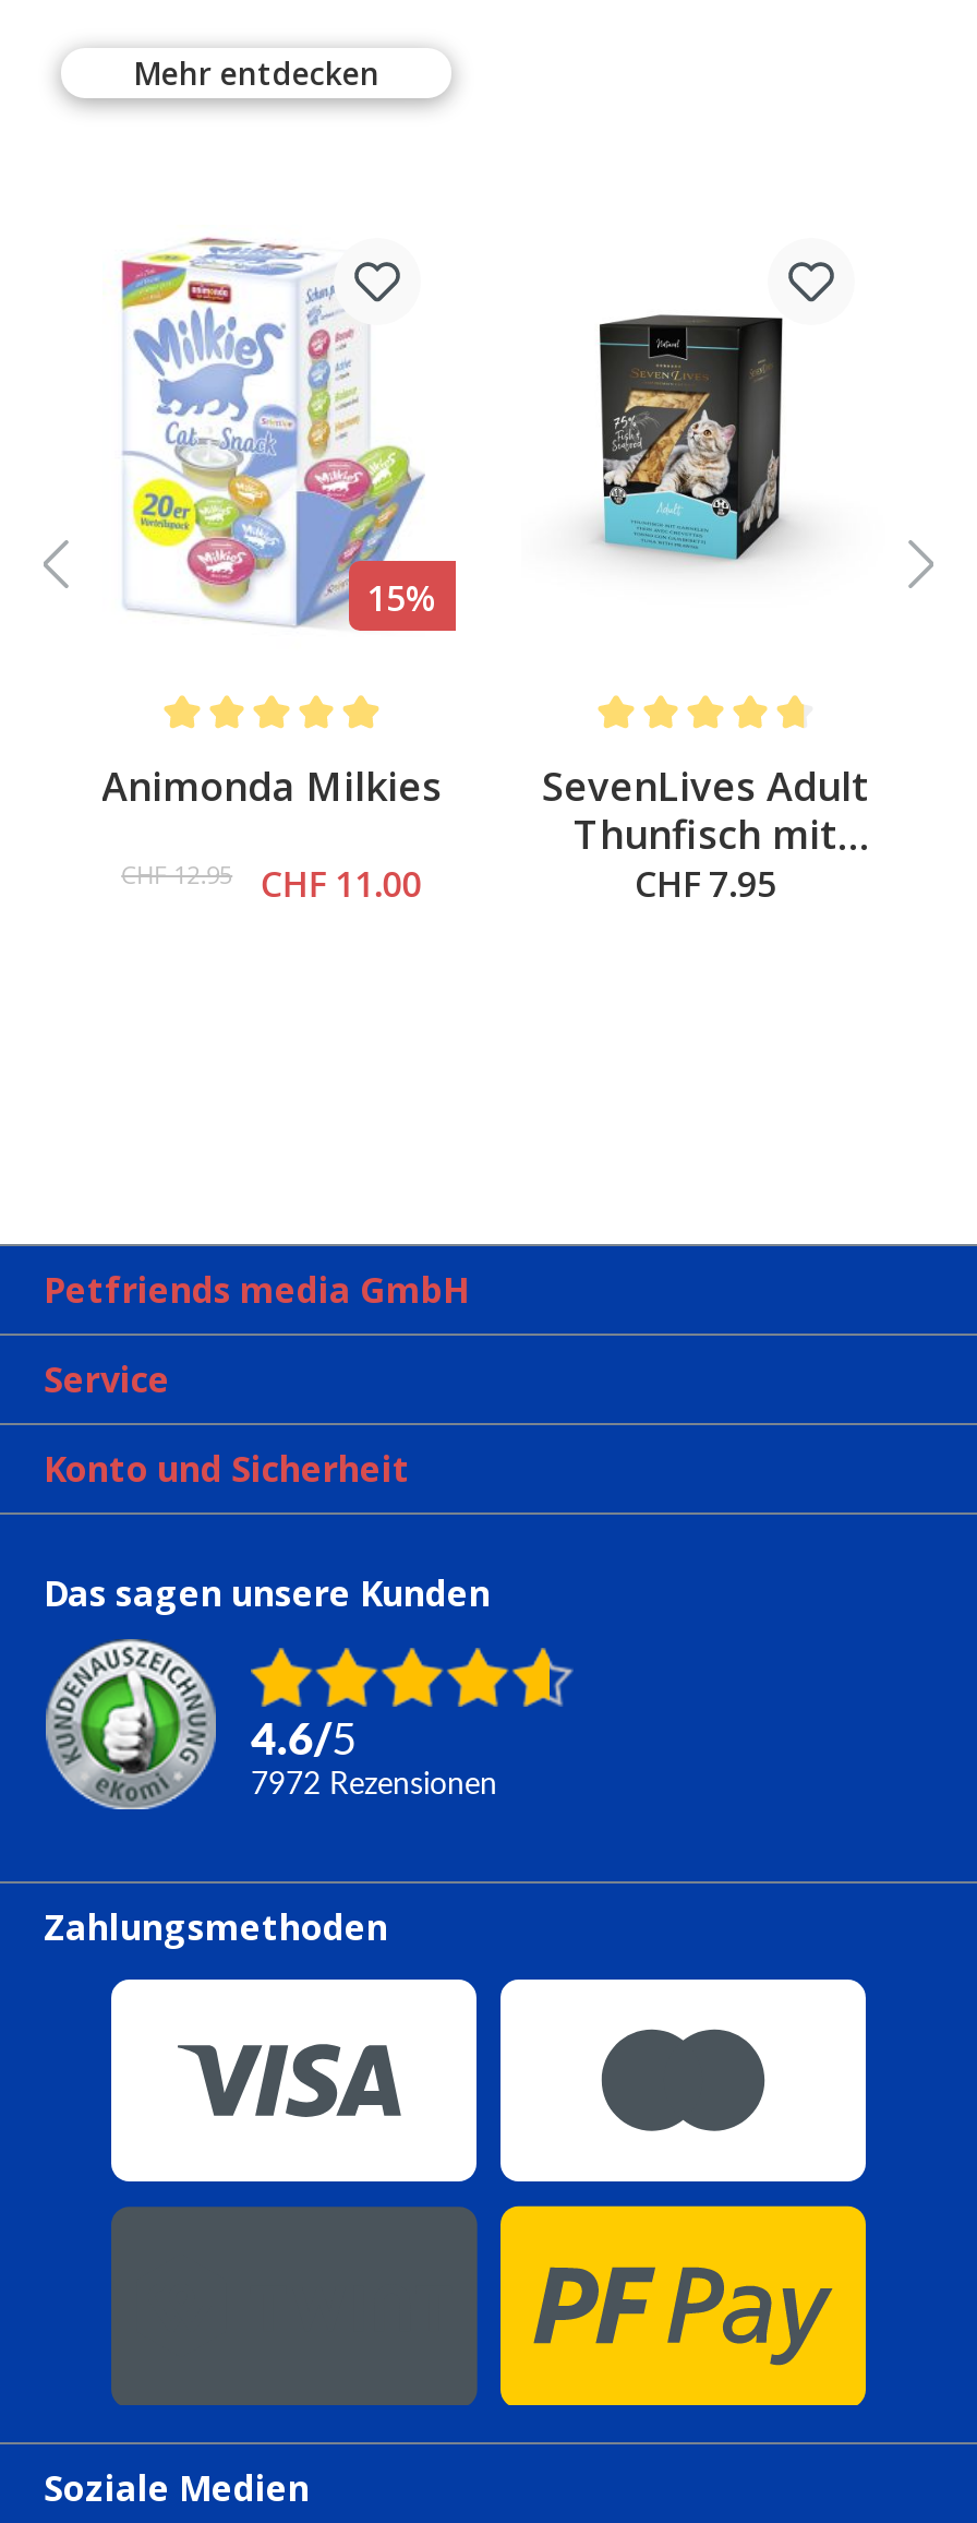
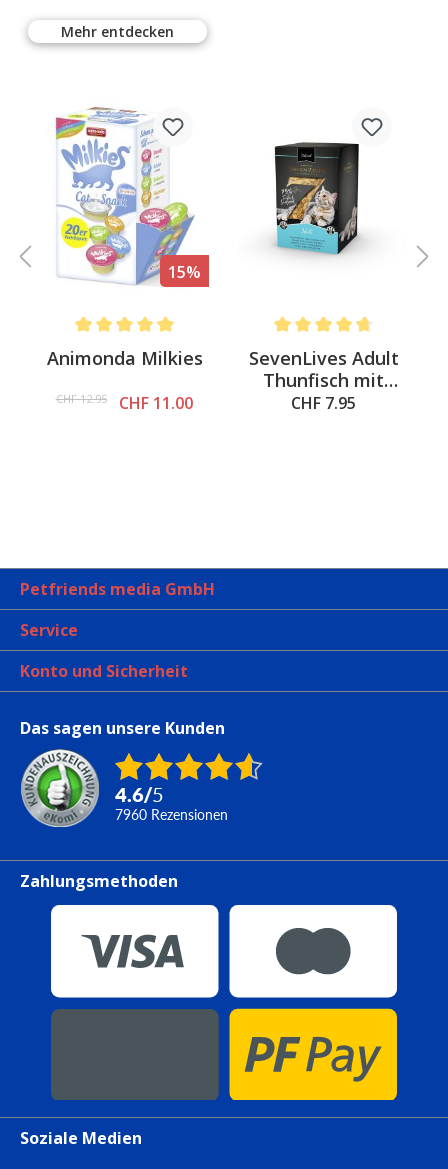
- 7972 Rezensionen
+ 7960 Rezensionen
